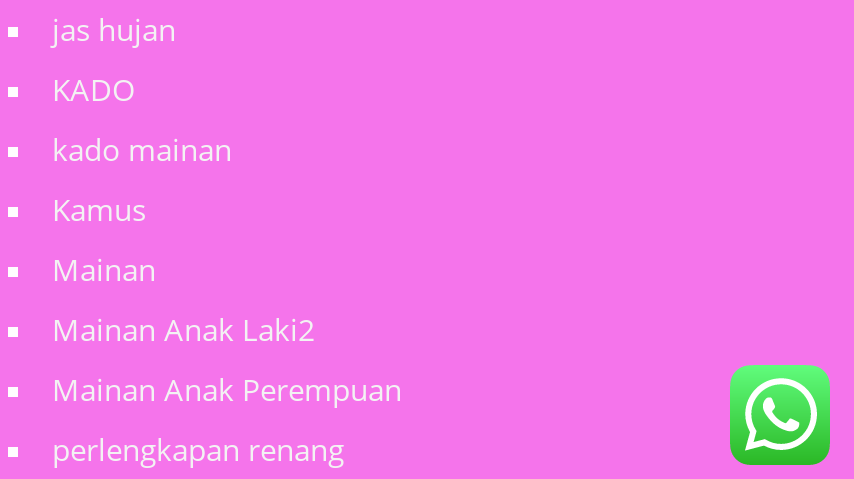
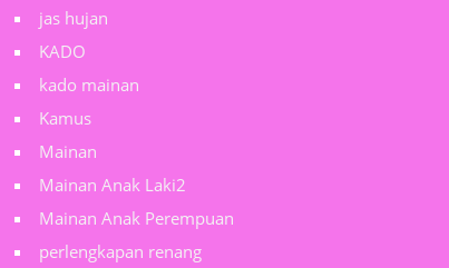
- [image]
